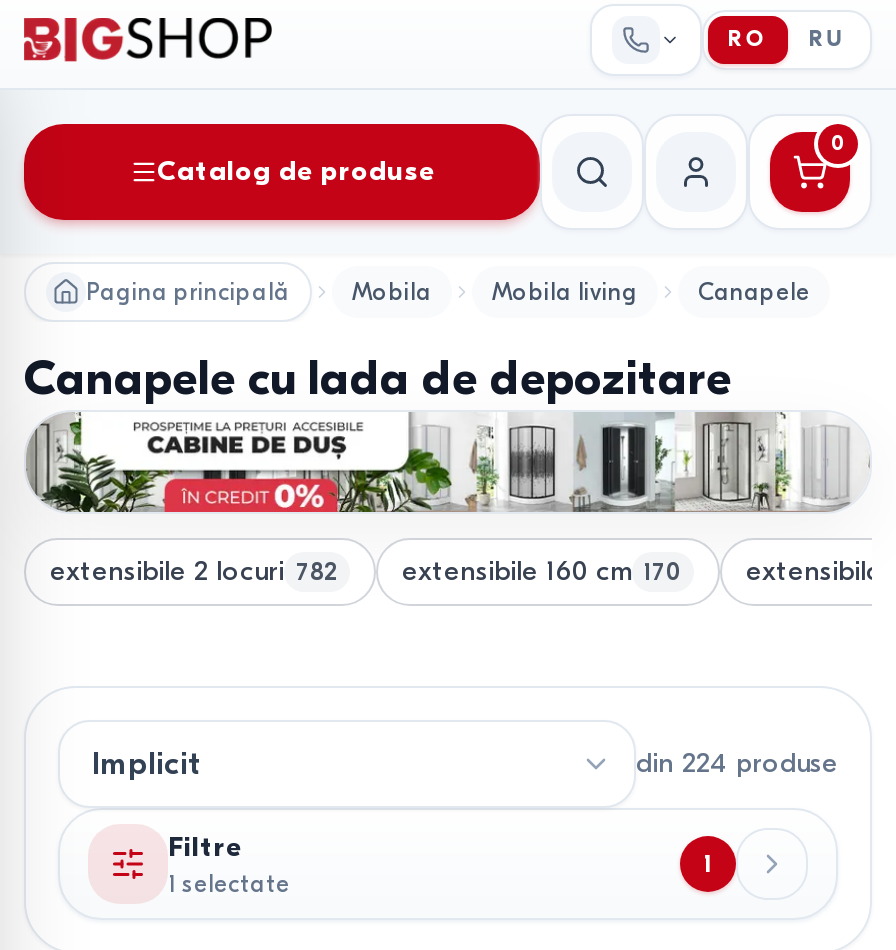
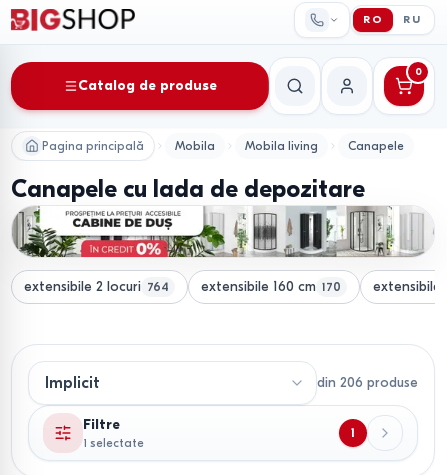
- extensibile 2 locuri 782
+ extensibile 2 locuri 764

- din 224 produse
+ din 206 produse
